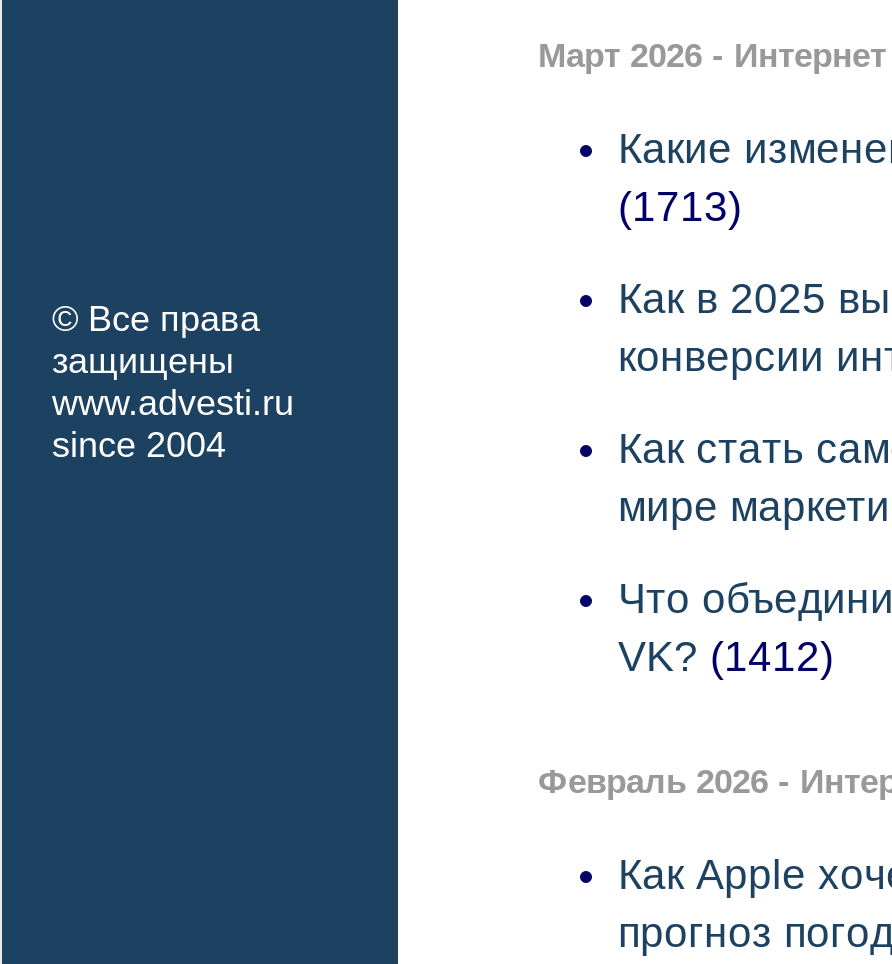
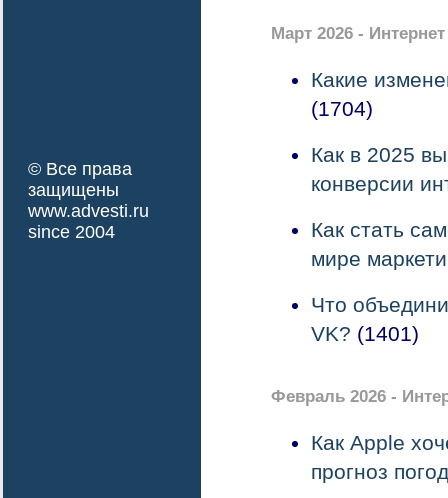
- (1713)
+ (1704)

- VK? (1412)
+ VK? (1401)
